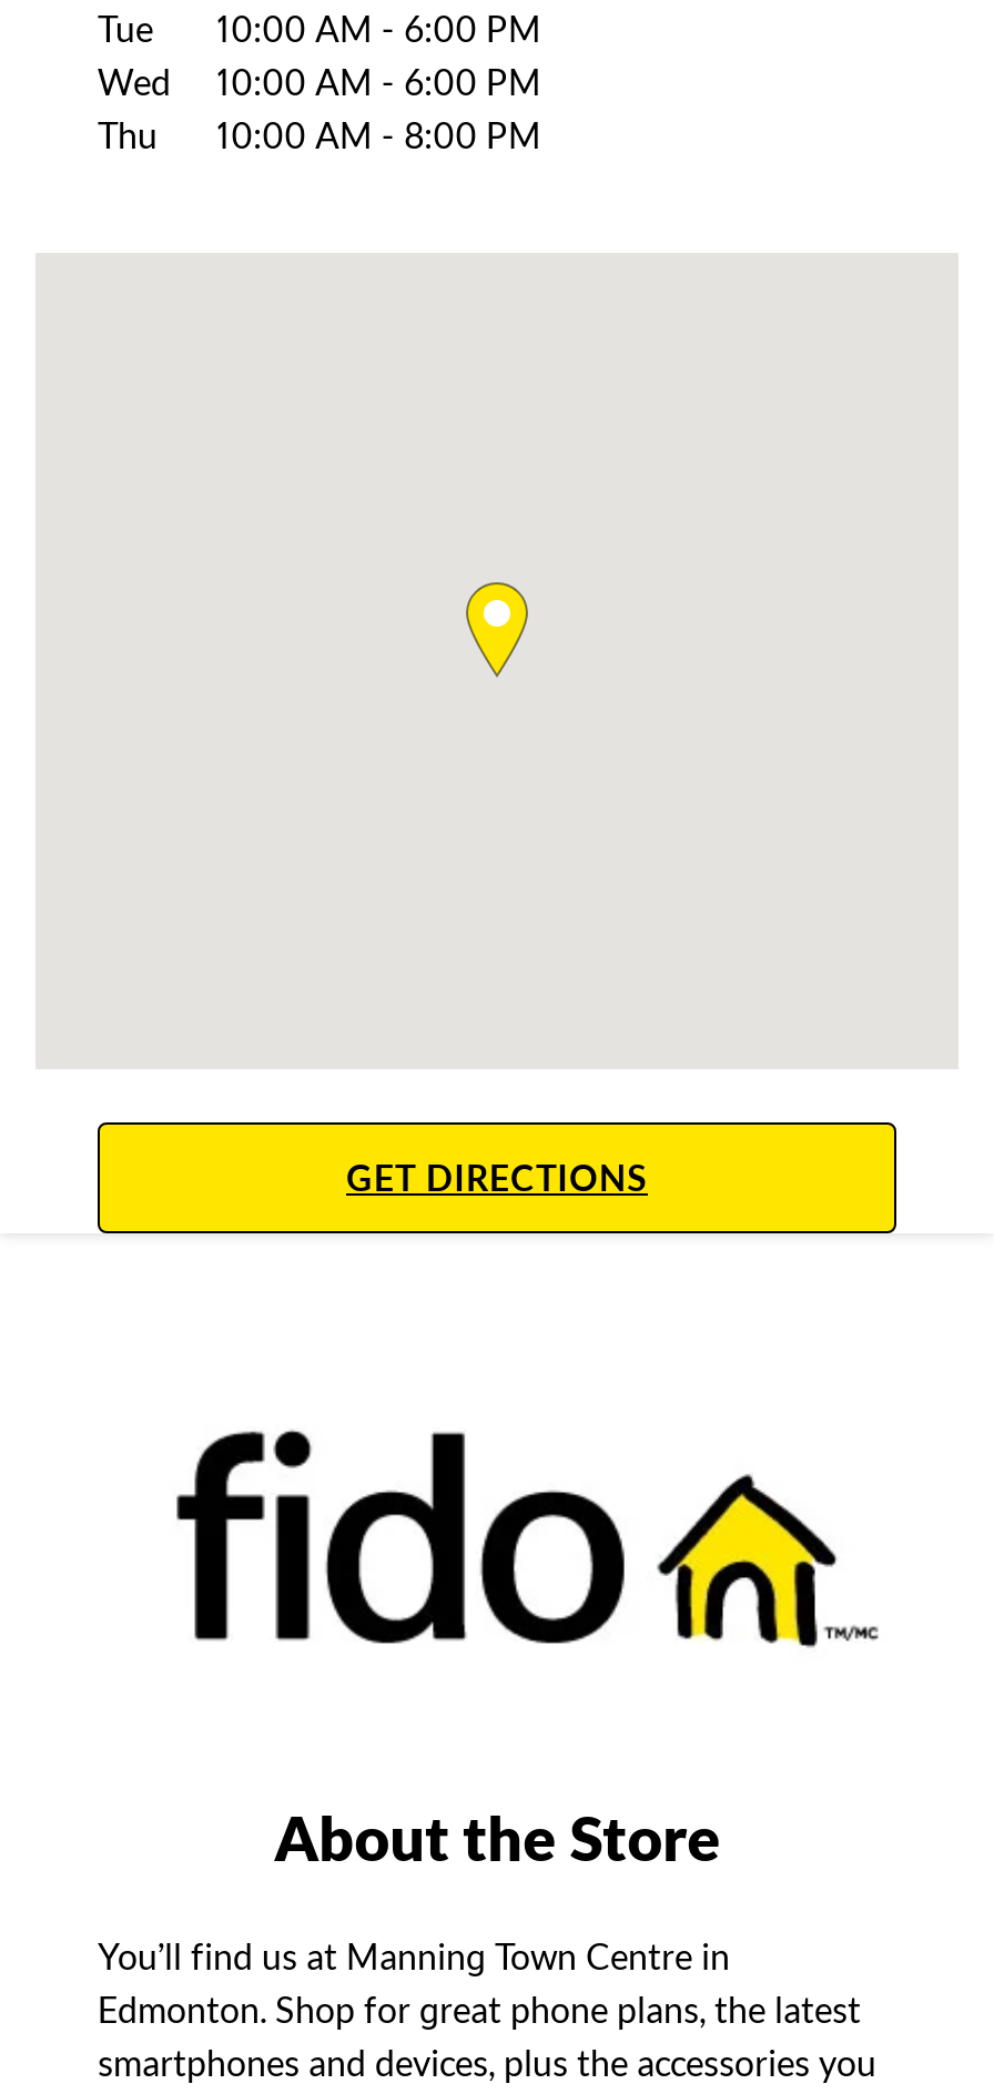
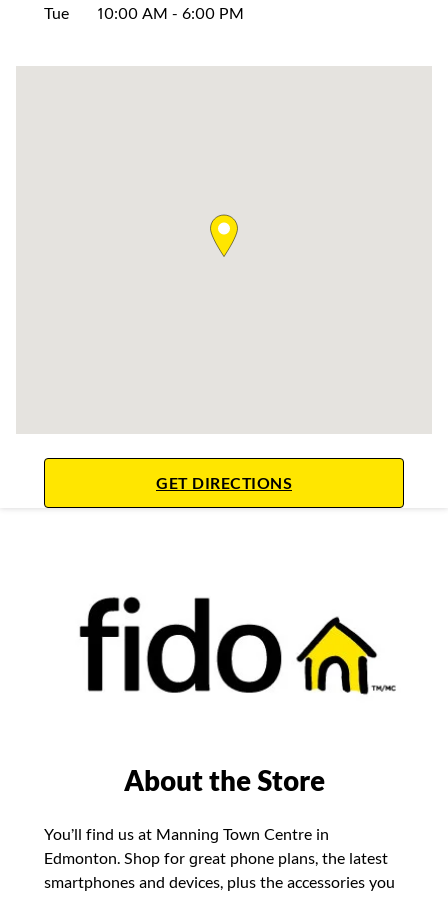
- Wed
- 10:00 AM - 6:00 PM
- Thu
- 10:00 AM - 8:00 PM
